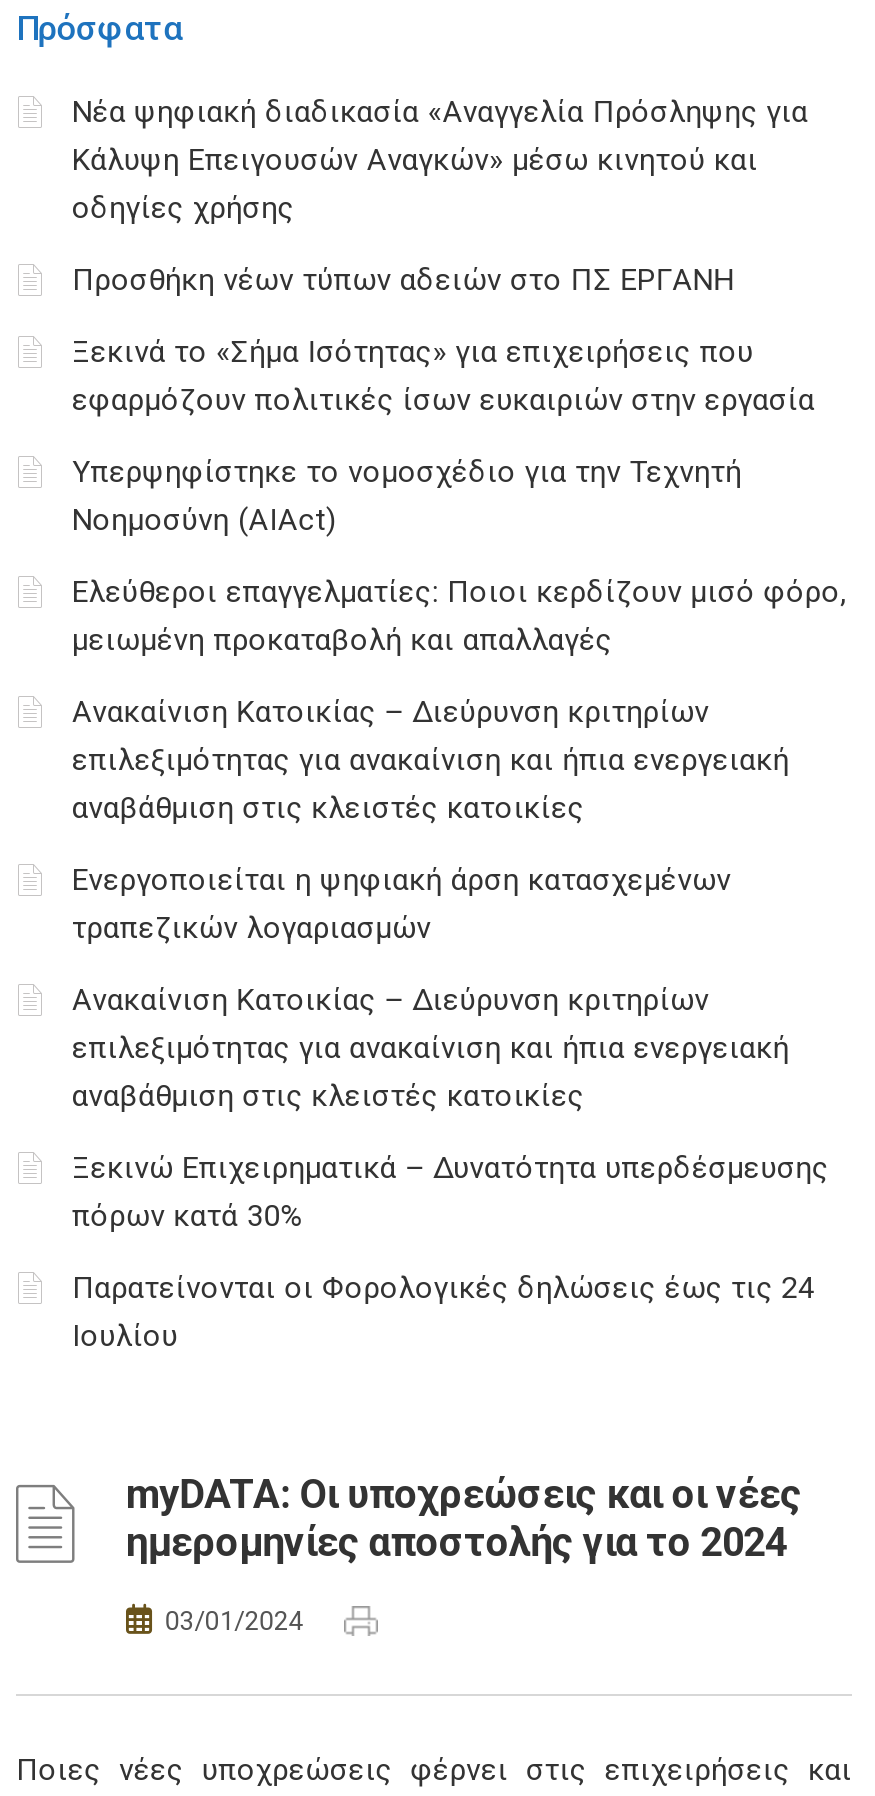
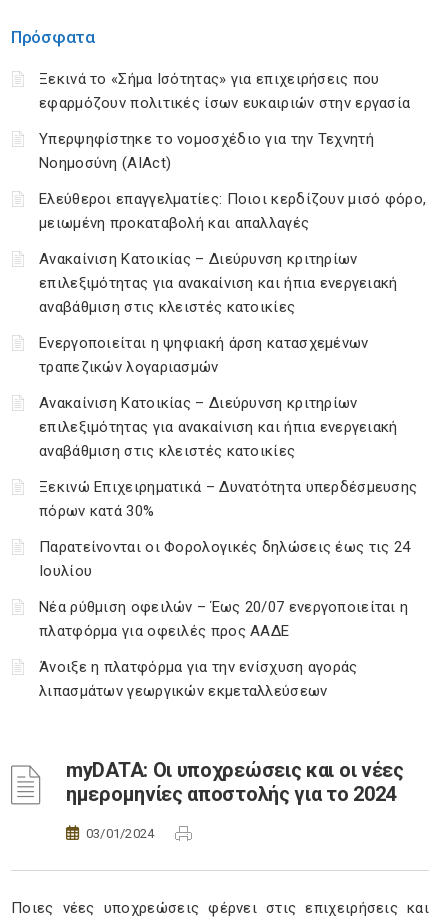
- Νέα ψηφιακή διαδικασία «Αναγγελία Πρόσληψης για
- Κάλυψη Επειγουσών Αναγκών» μέσω κινητού και
- οδηγίες χρήσης
- Προσθήκη νέων τύπων αδειών στο ΠΣ ΕΡΓΑΝΗ

moved up: Ξεκινά το «Σήμα Ισότητας» για επιχειρήσεις που | εφαρμόζουν πολιτικές ίσων ευκαιριών στην εργασία | Υπερψηφίστηκε το νομοσχέδιο για την Τεχνητή | ... | Παρατείνονται οι Φορολογικές δηλώσεις έως τις 24 | Ιουλίου

+ Νέα ρύθμιση οφειλών – Έως 20/07 ενεργοποιείται η
+ πλατφόρμα για οφειλές προς ΑΑΔΕ
+ Άνοιξε η πλατφόρμα για την ενίσχυση αγοράς
+ λιπασμάτων γεωργικών εκμεταλλεύσεων
